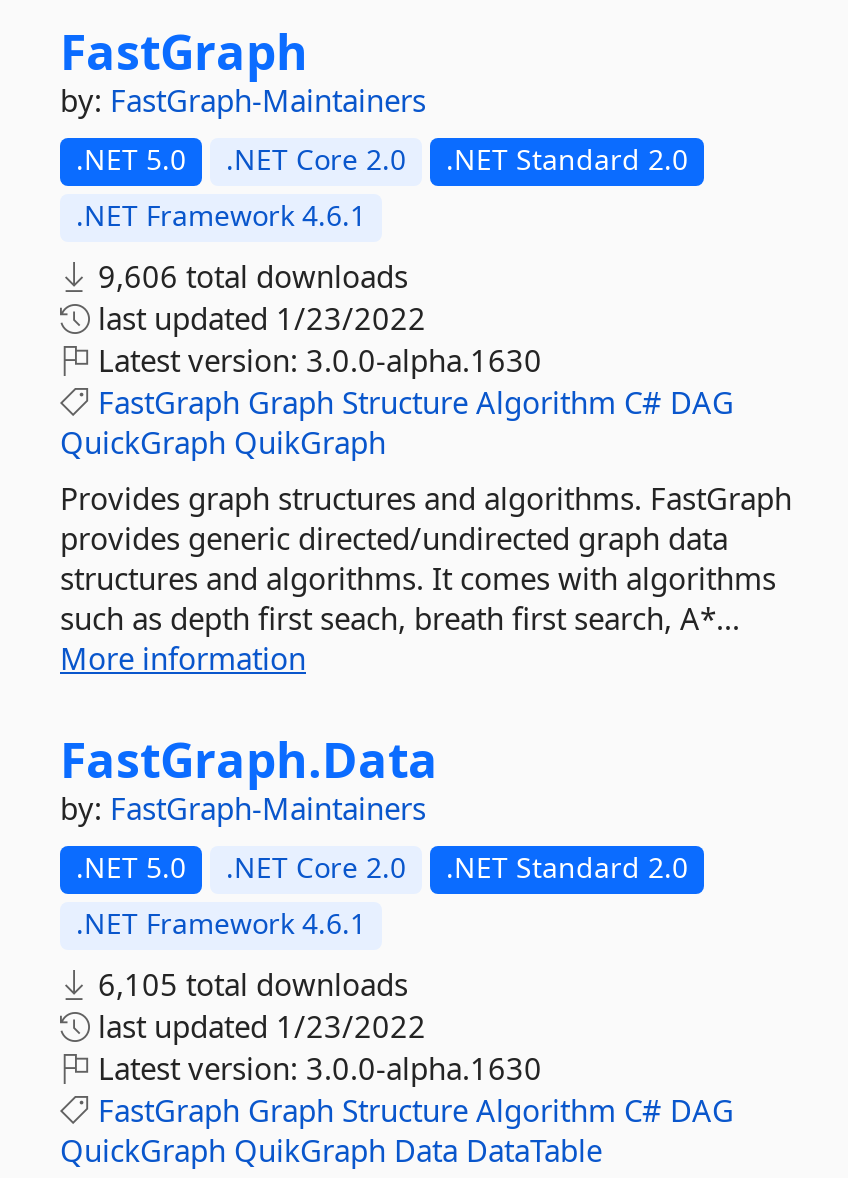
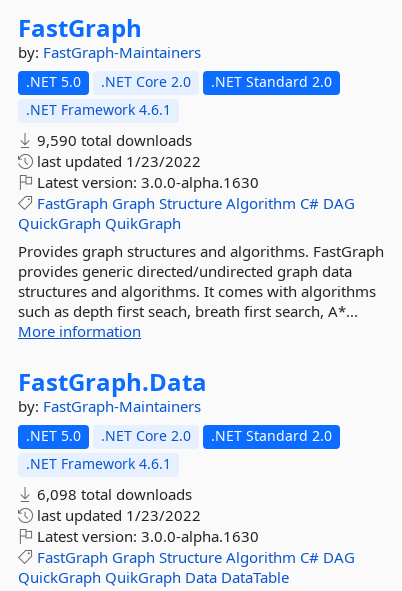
- 9,606 total downloads
+ 9,590 total downloads

- 6,105 total downloads
+ 6,098 total downloads
